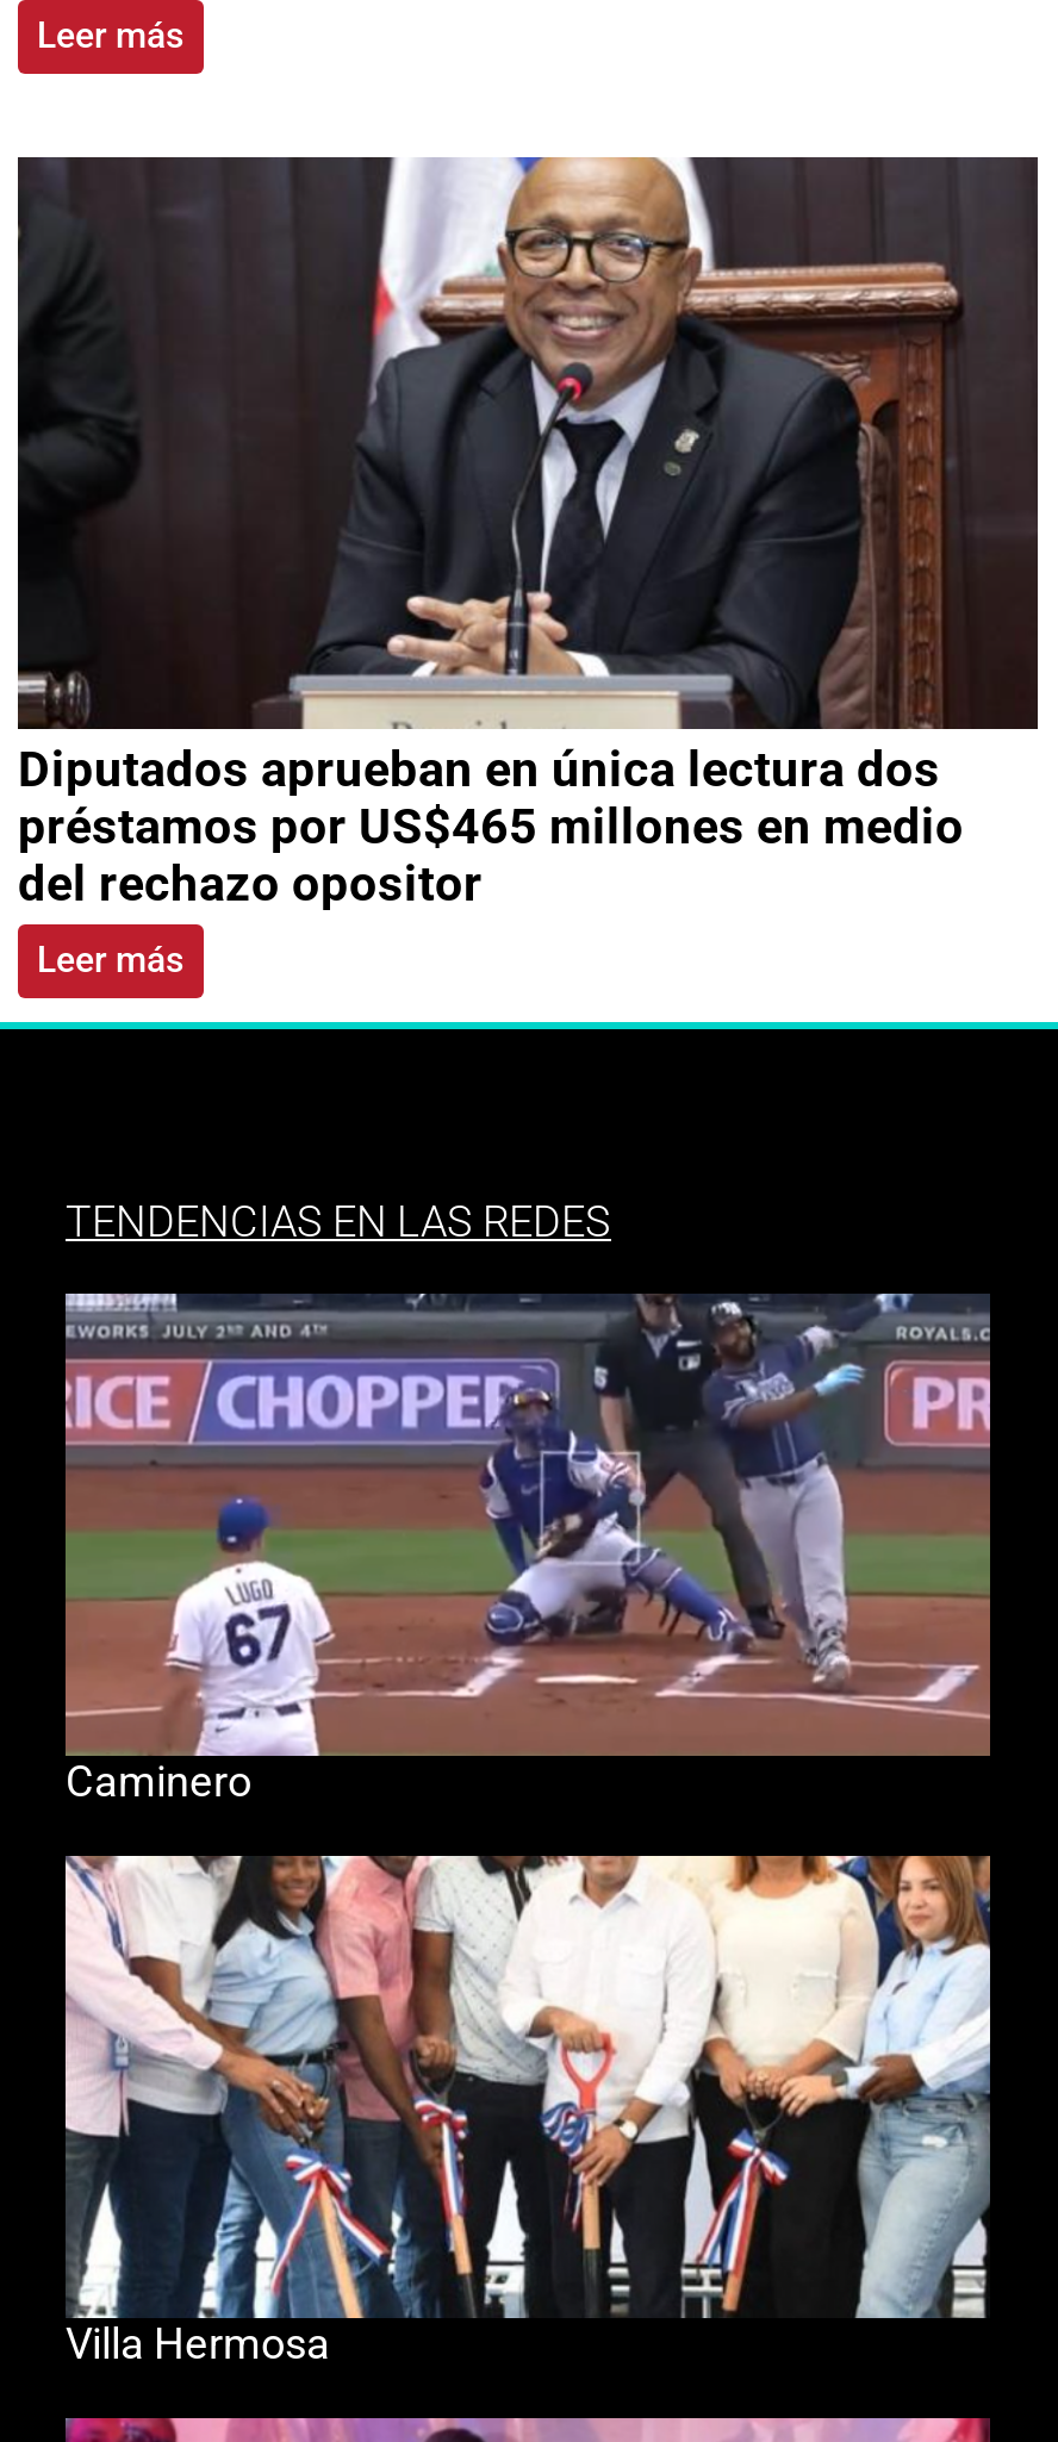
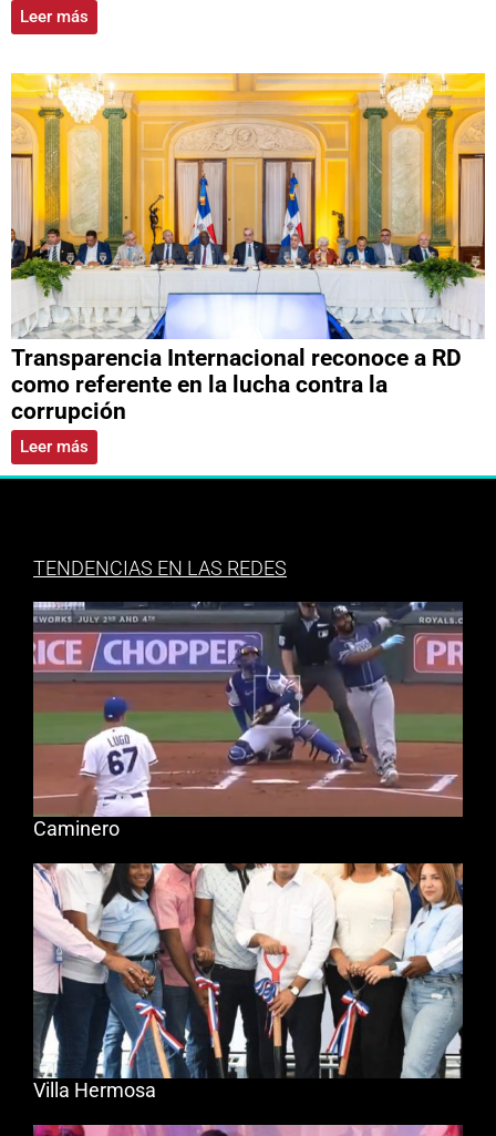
- [image]
- Diputados aprueban en única lectura dos
- préstamos por US$465 millones en medio
- del rechazo opositor
+ [image]
+ Transparencia Internacional reconoce a RD
+ como referente en la lucha contra la
+ corrupción
